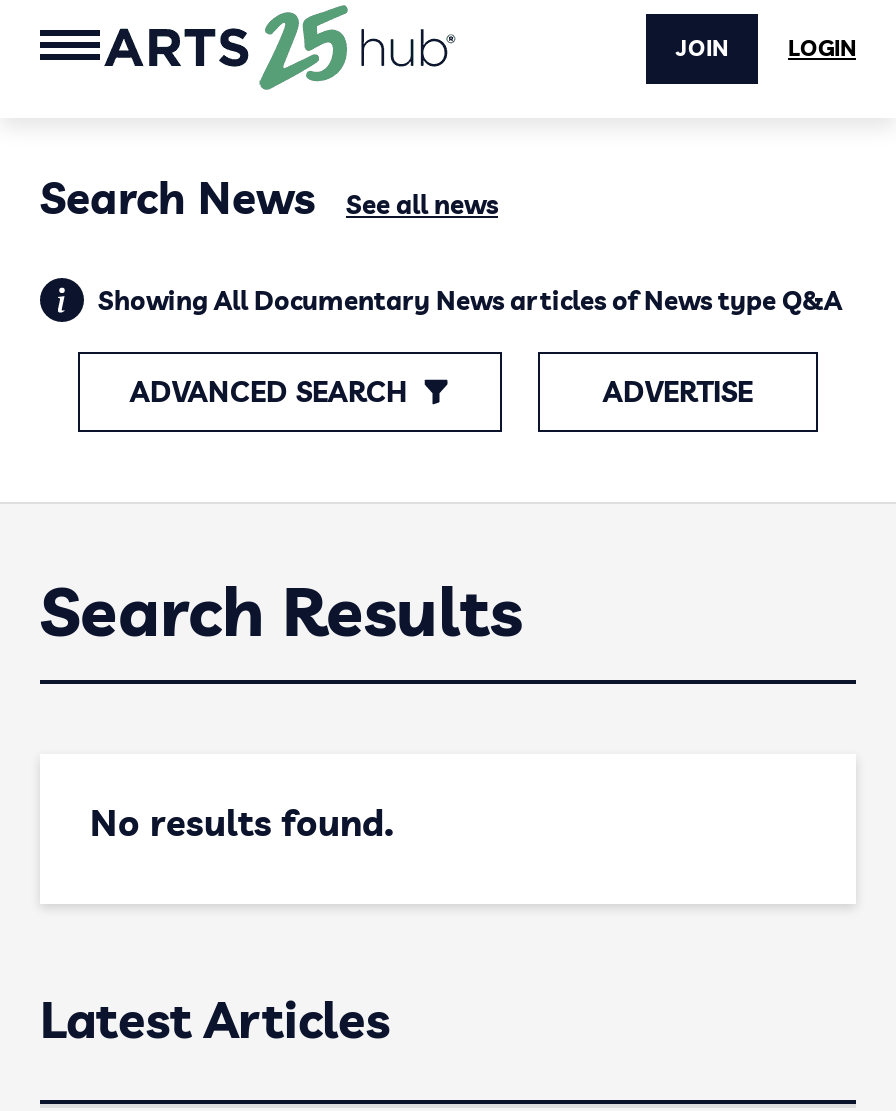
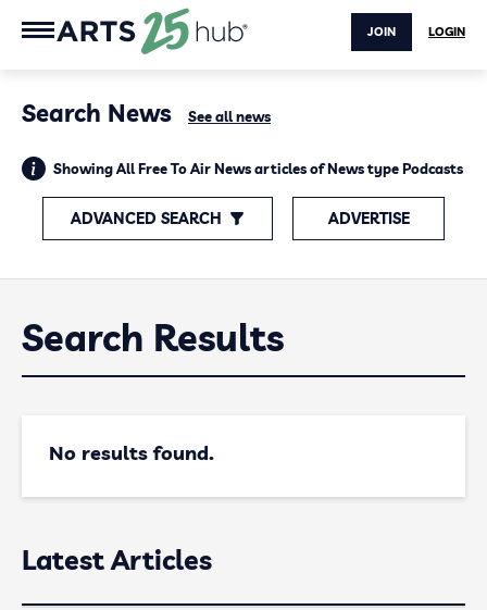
- Showing All Documentary News articles of News type Q&A
+ Showing All Free To Air News articles of News type Podcasts
